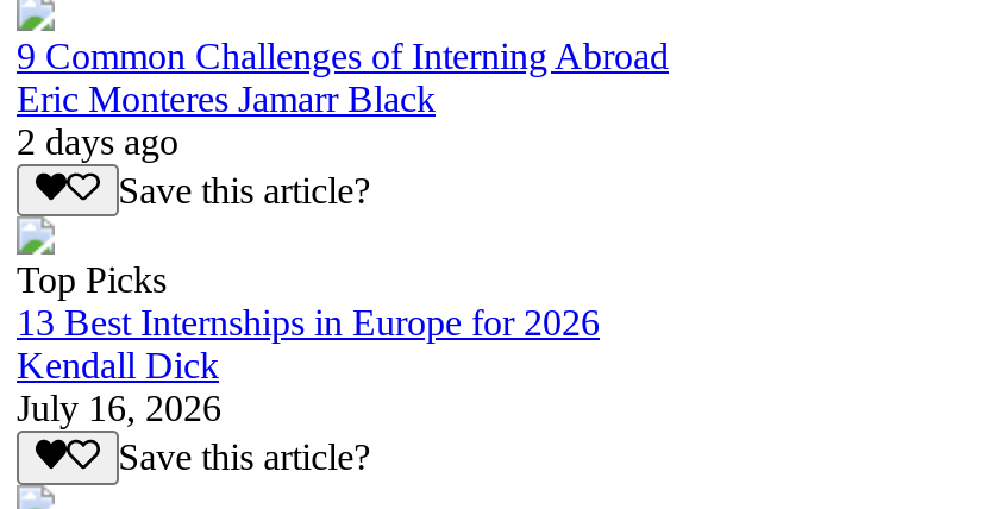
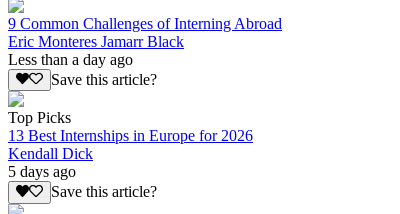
- 2 days ago
+ Less than a day ago

- July 16, 2026
+ 5 days ago
